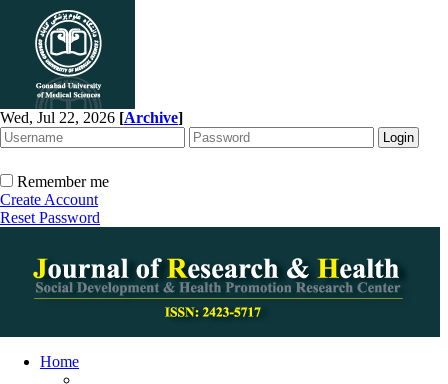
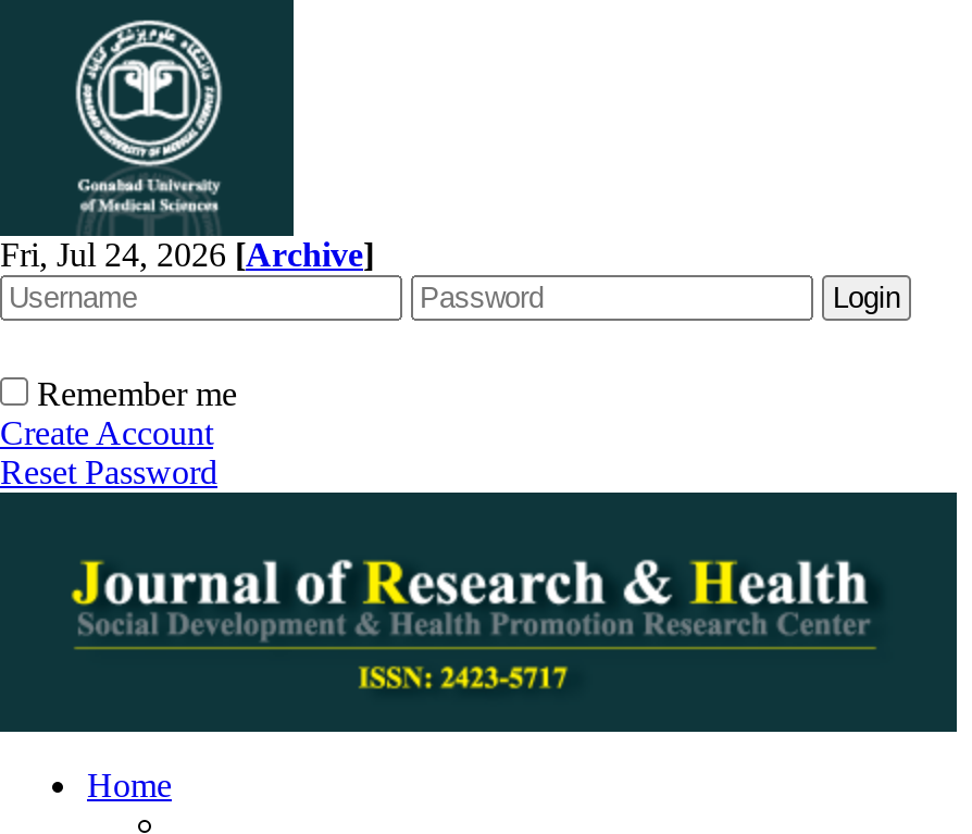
- Wed, Jul 22, 2026[Archive]
+ Fri, Jul 24, 2026[Archive]
